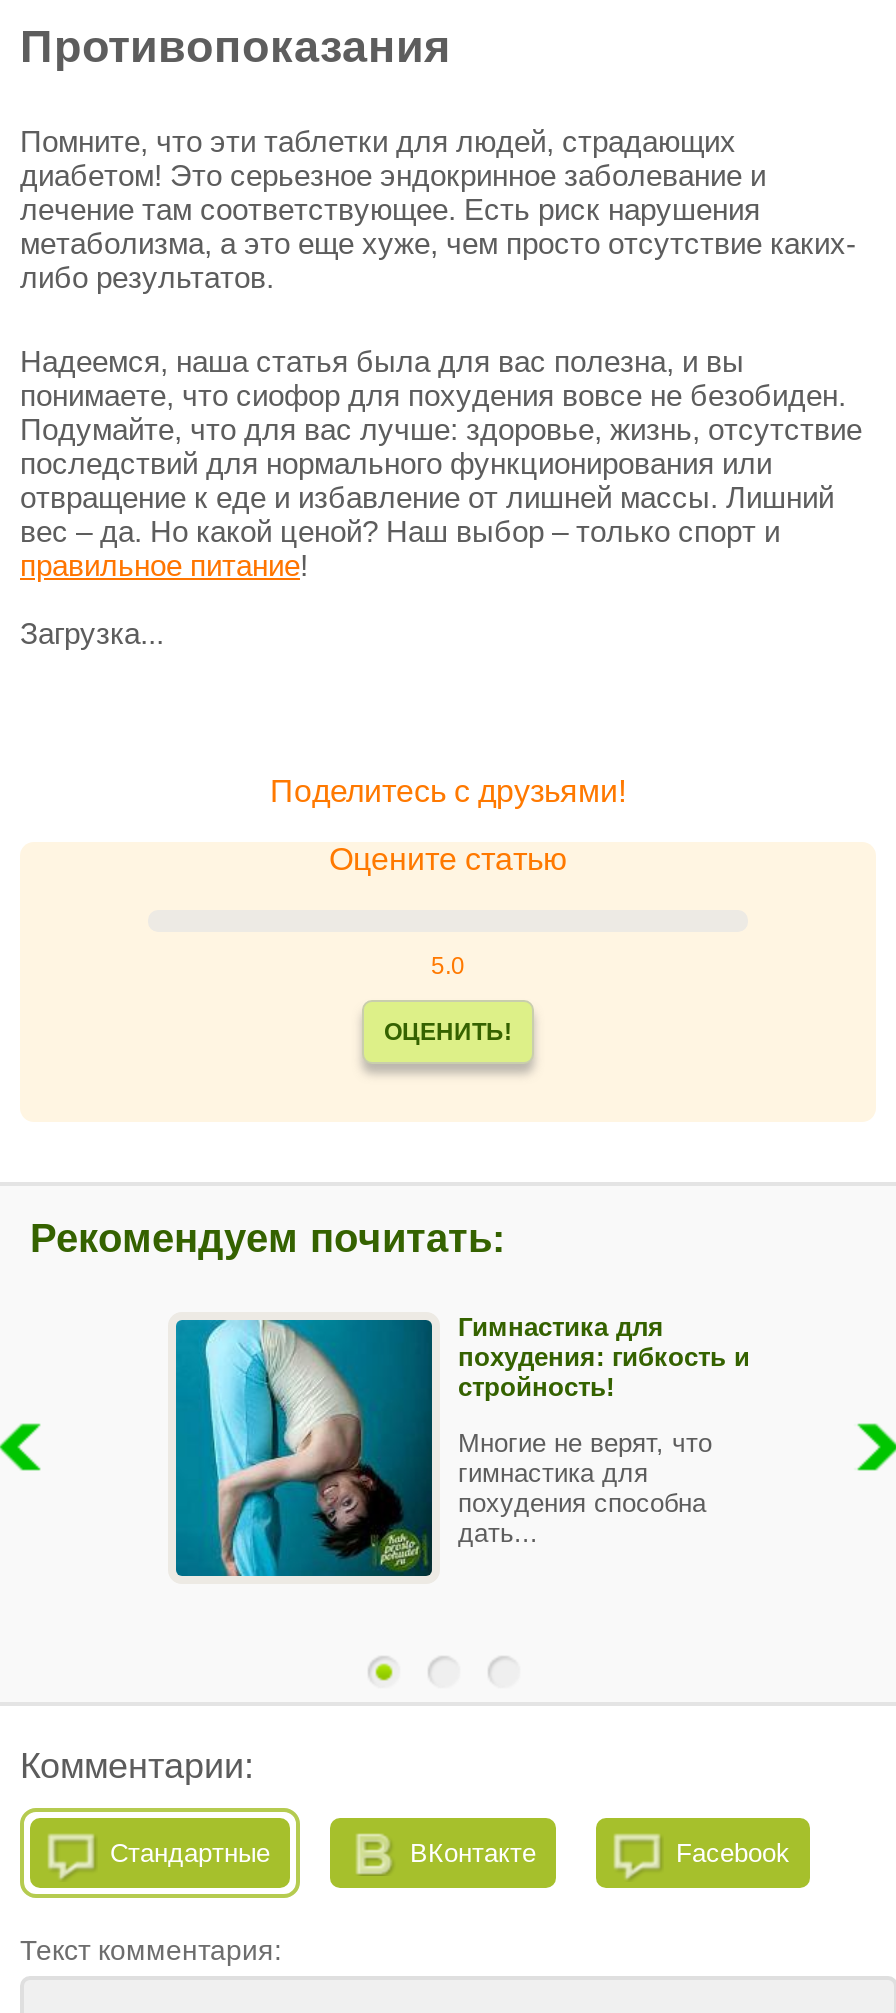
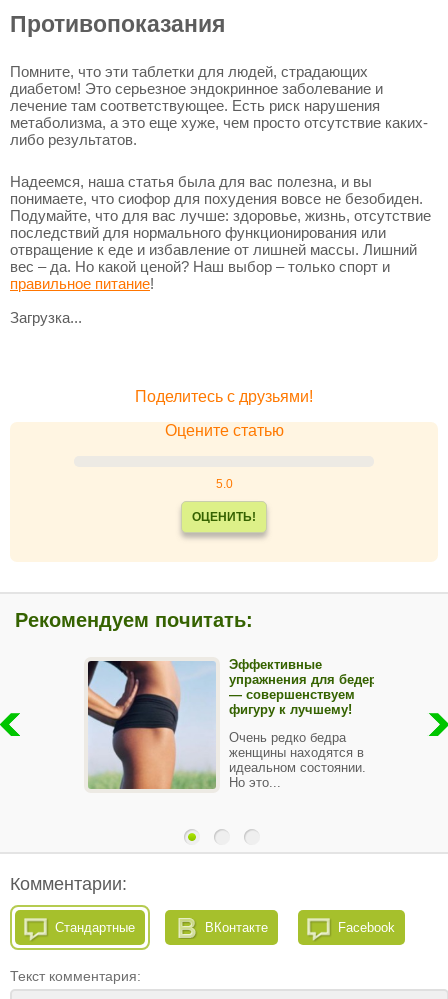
- [image]
- Гимнастика для
- похудения: гибкость и
- стройность!
+ [image]
+ Эффективные
+ упражнения для бедер
+ — совершенствуем
+ фигуру к лучшему!

- Многие не верят, что
- гимнастика для
- похудения способна
- дать...
+ Очень редко бедра
+ женщины находятся в
+ идеальном состоянии.
+ Но это...
